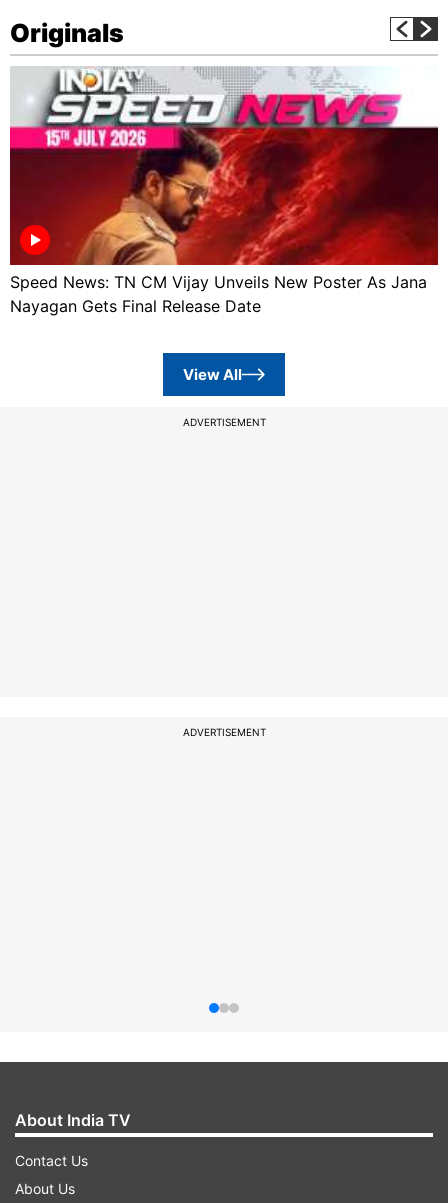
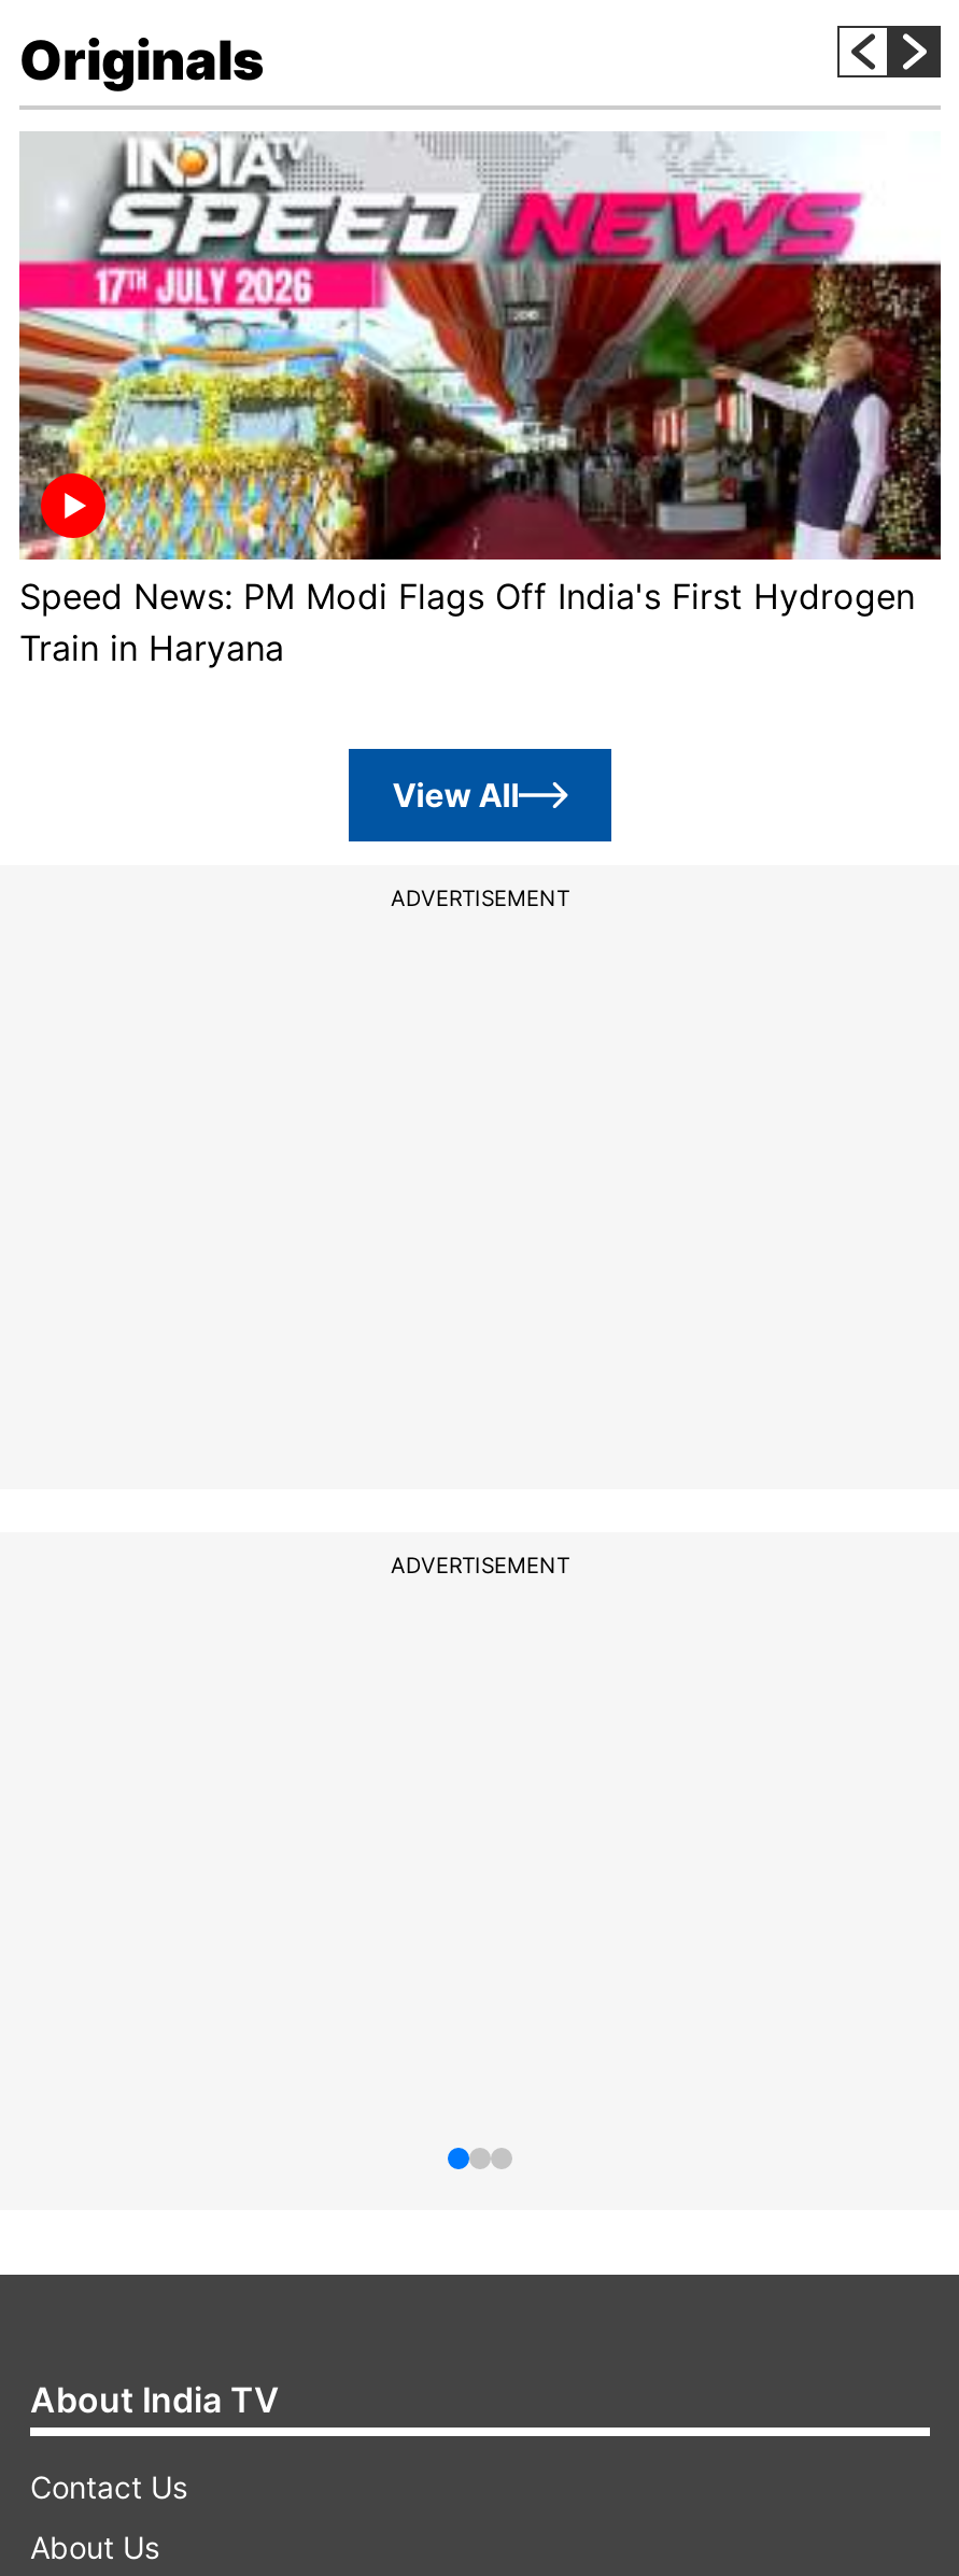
- [image]
- Speed News: TN CM Vijay Unveils New Poster As Jana
- Nayagan Gets Final Release Date
+ [image]
+ Speed News: PM Modi Flags Off India's First Hydrogen
+ Train in Haryana
